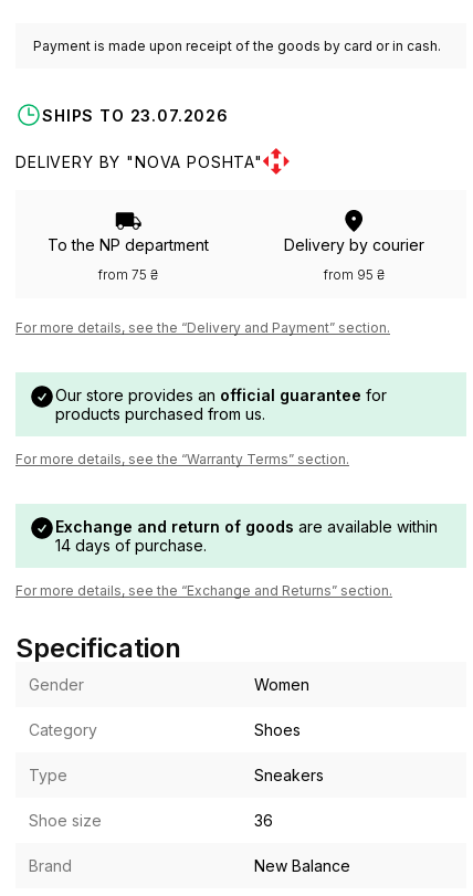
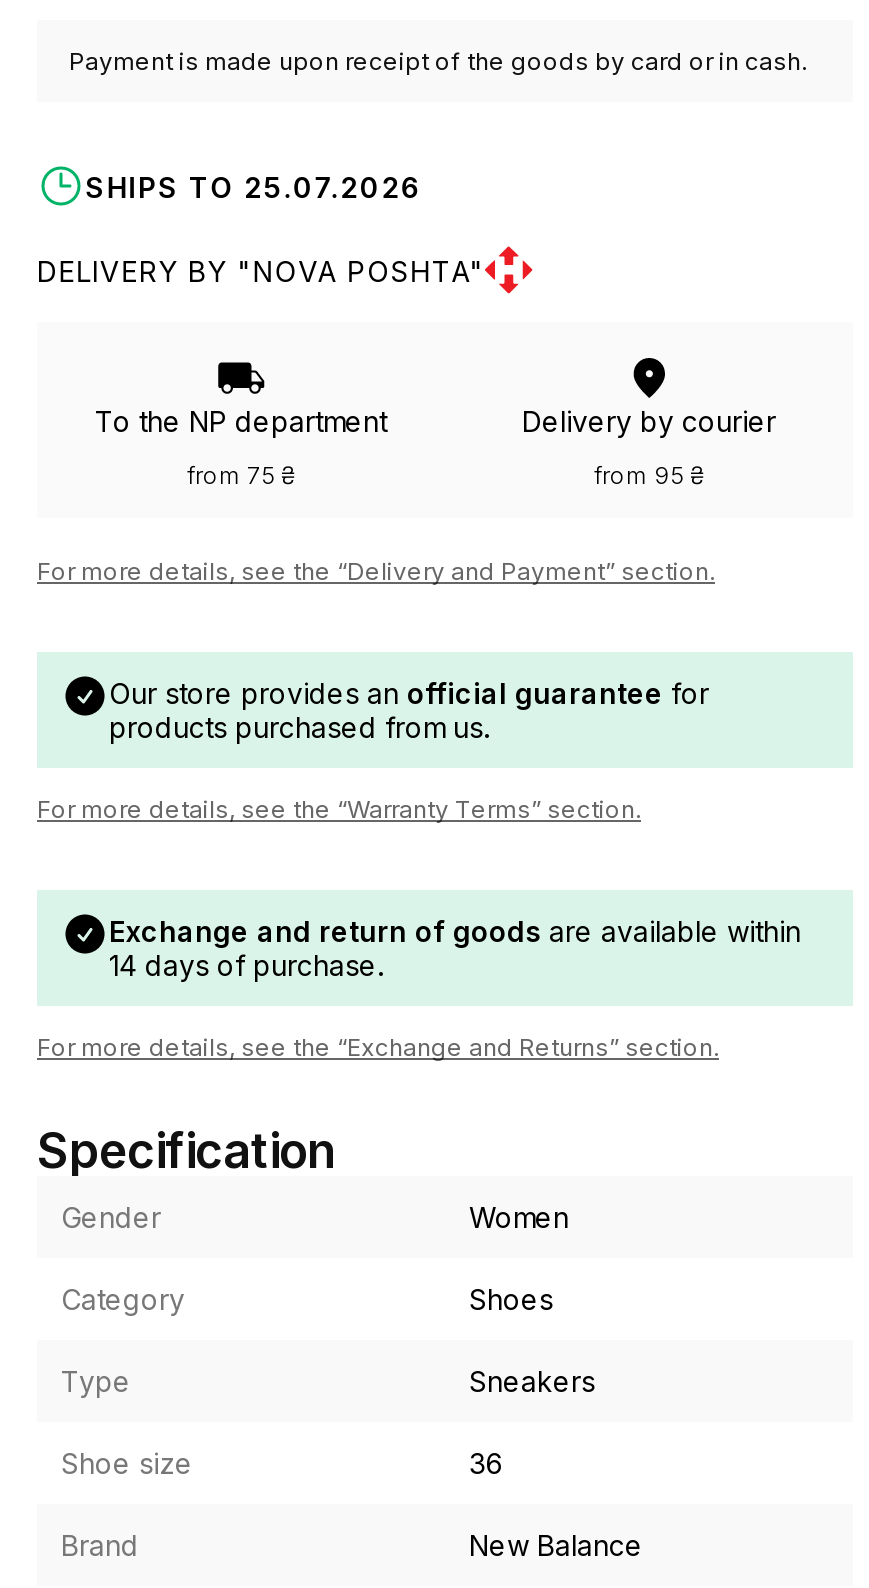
- SHIPS TO 23.07.2026
+ SHIPS TO 25.07.2026
